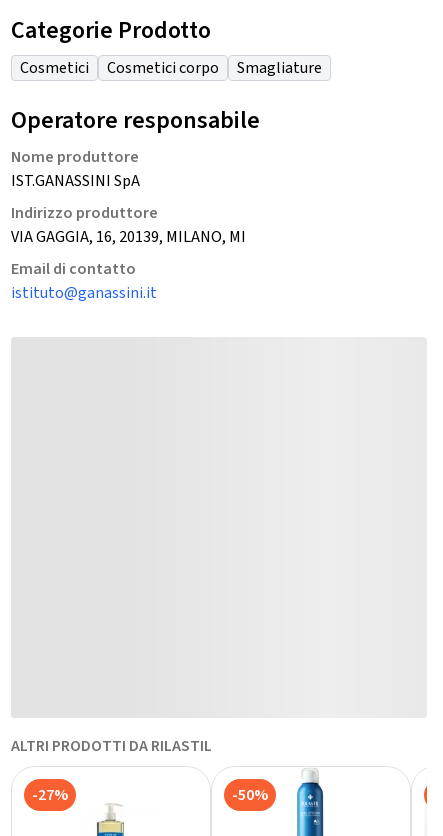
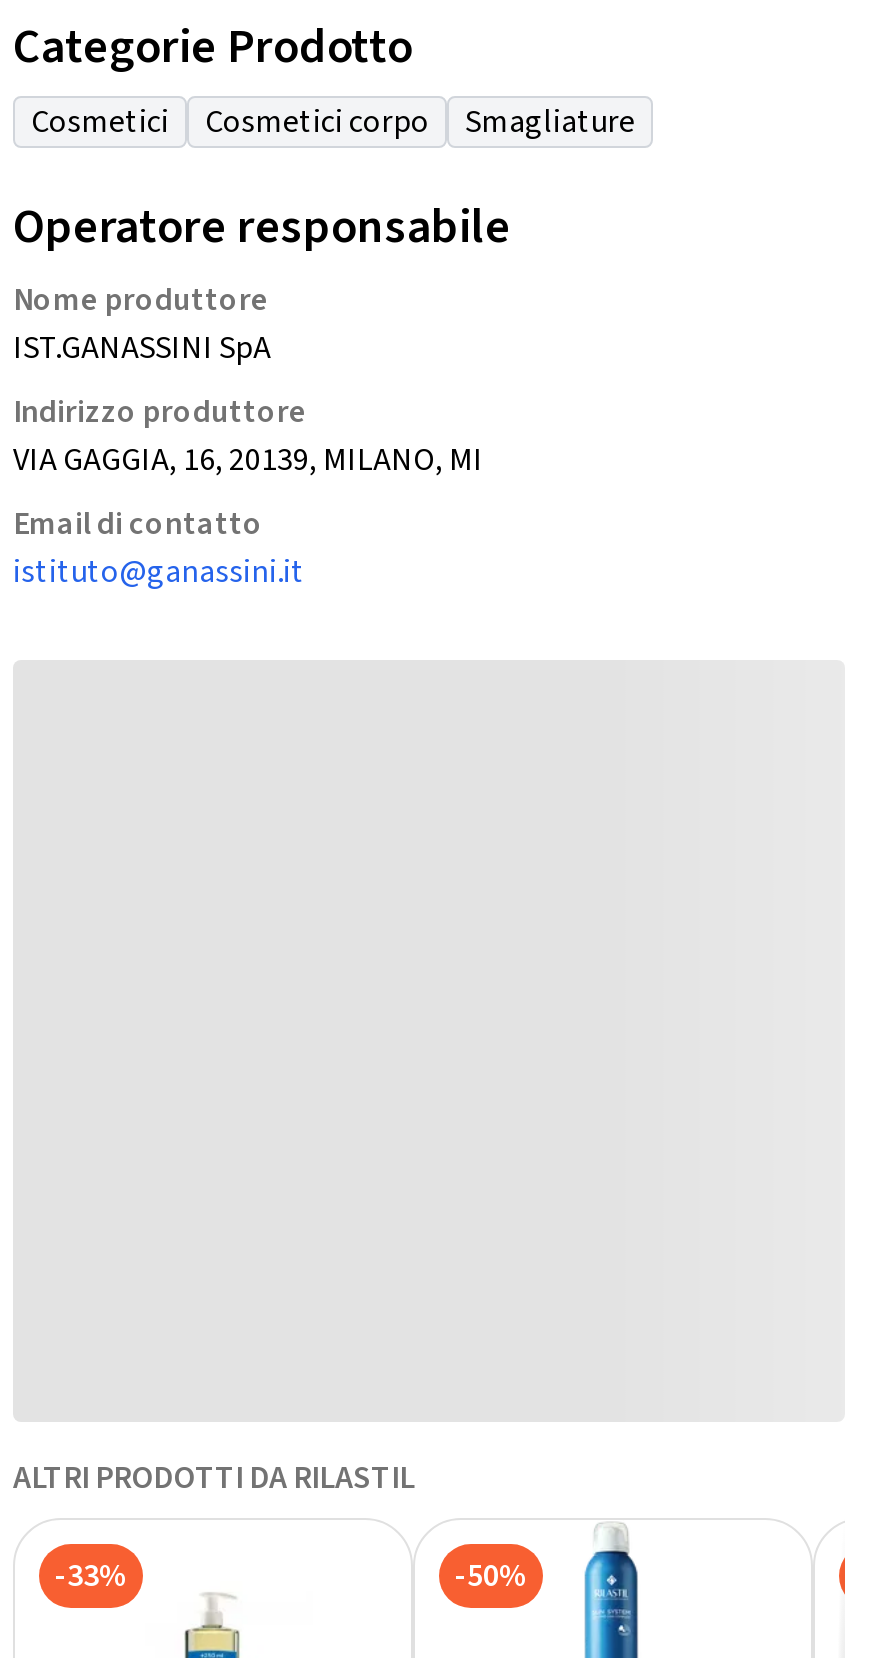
- -27%
+ -33%
